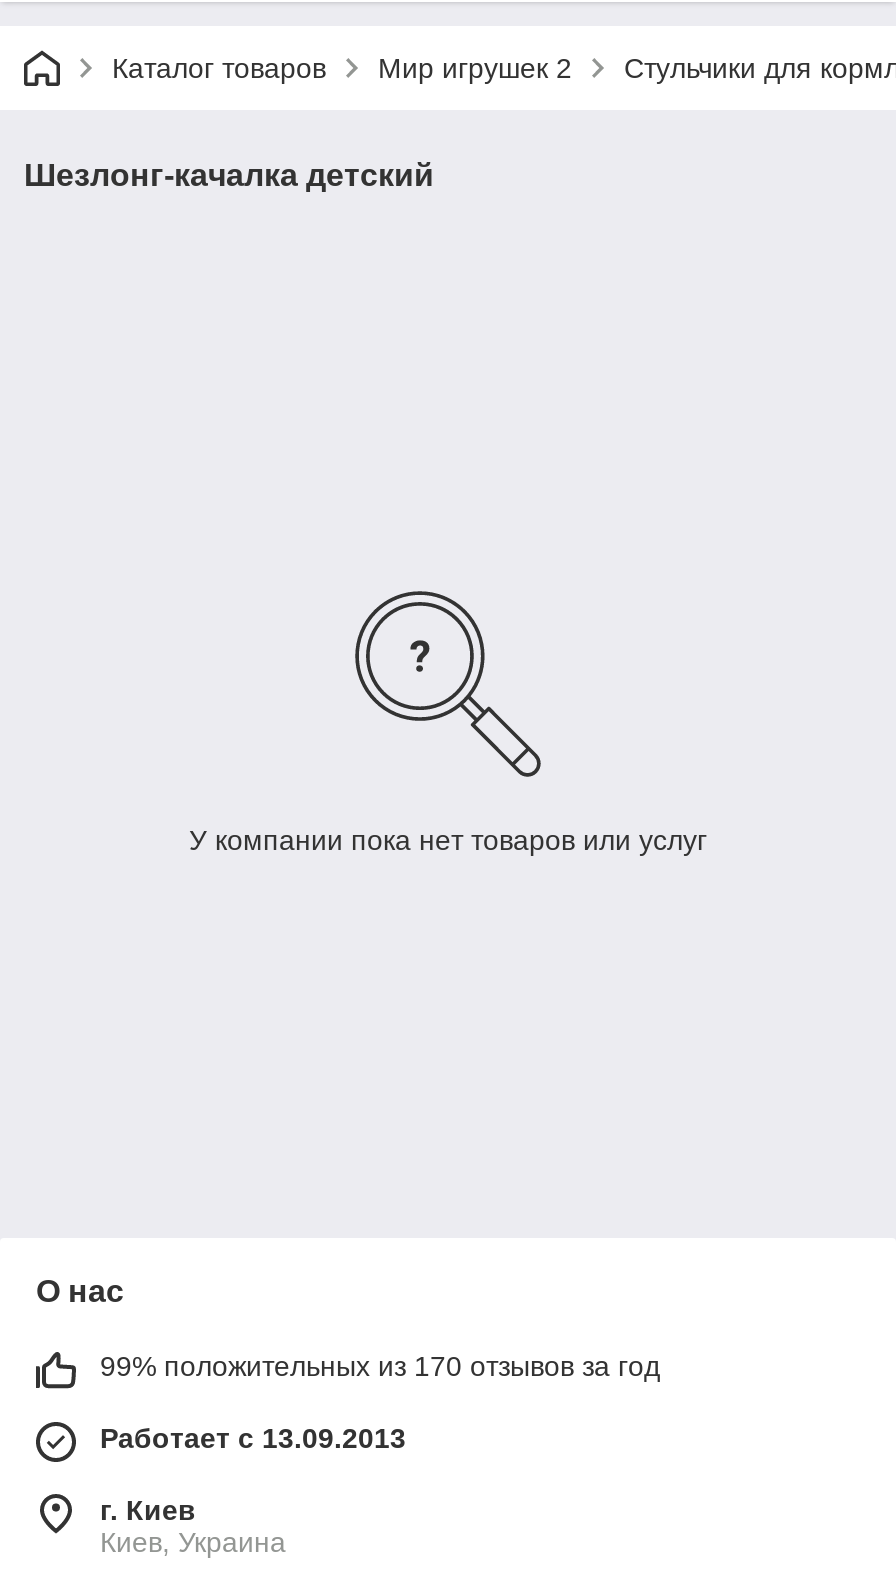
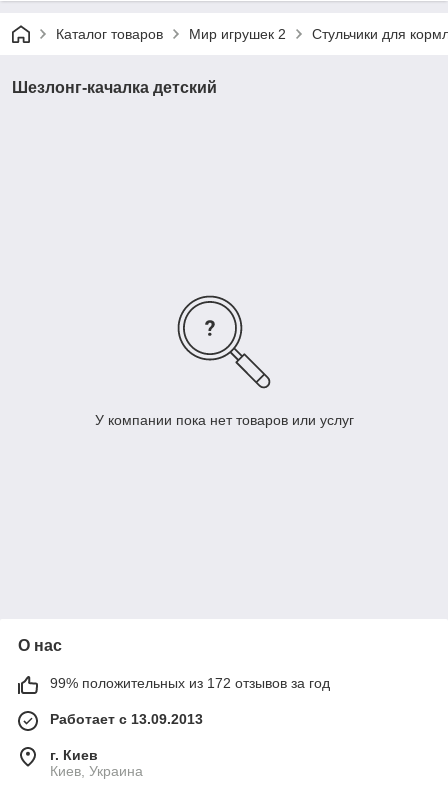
- 99% положительных из 170 отзывов за год
+ 99% положительных из 172 отзывов за год
